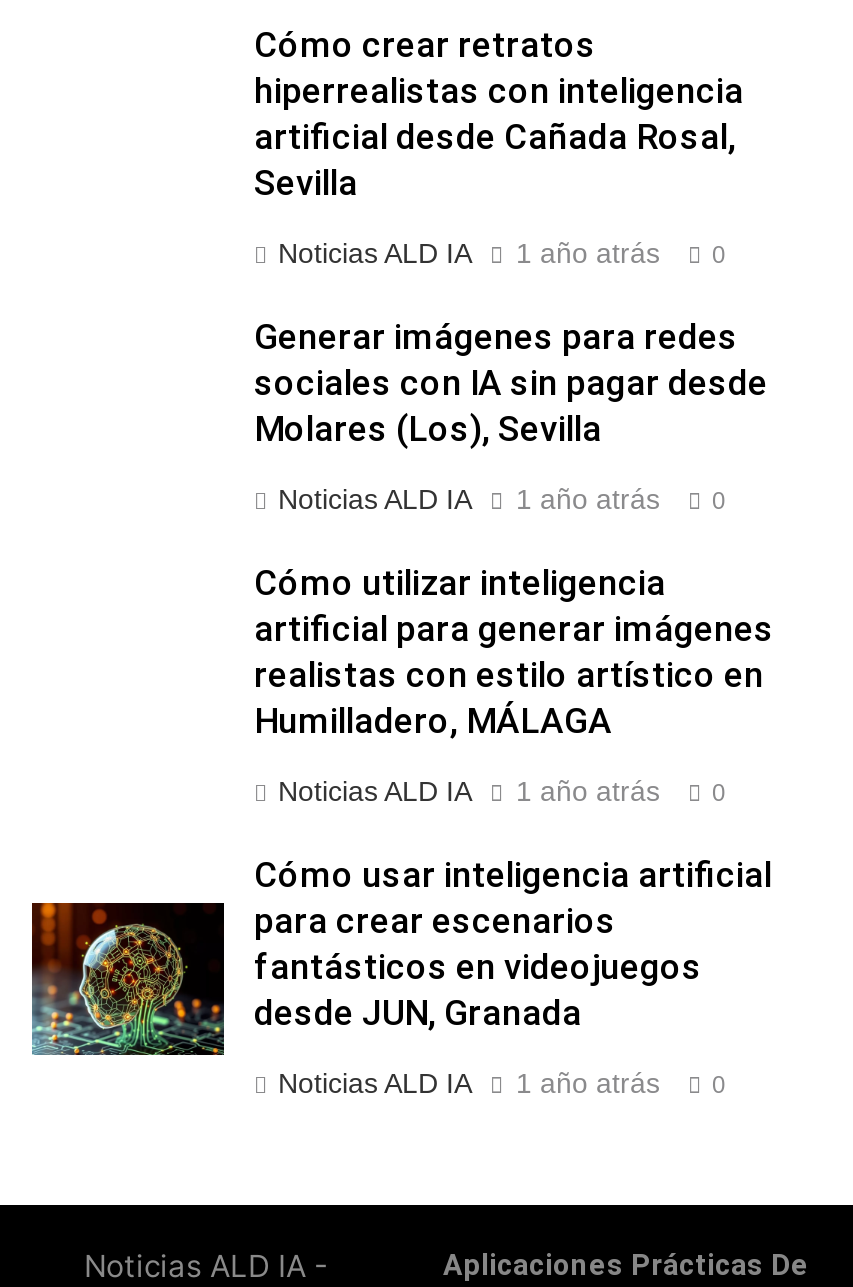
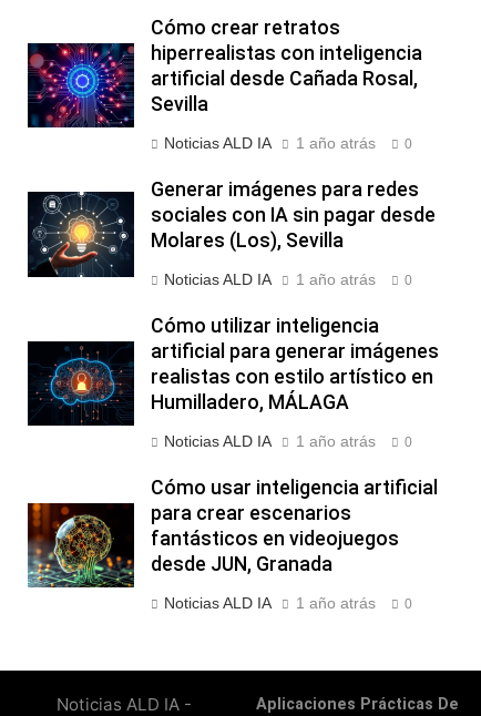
+ [image]

+ [image]

+ [image]
